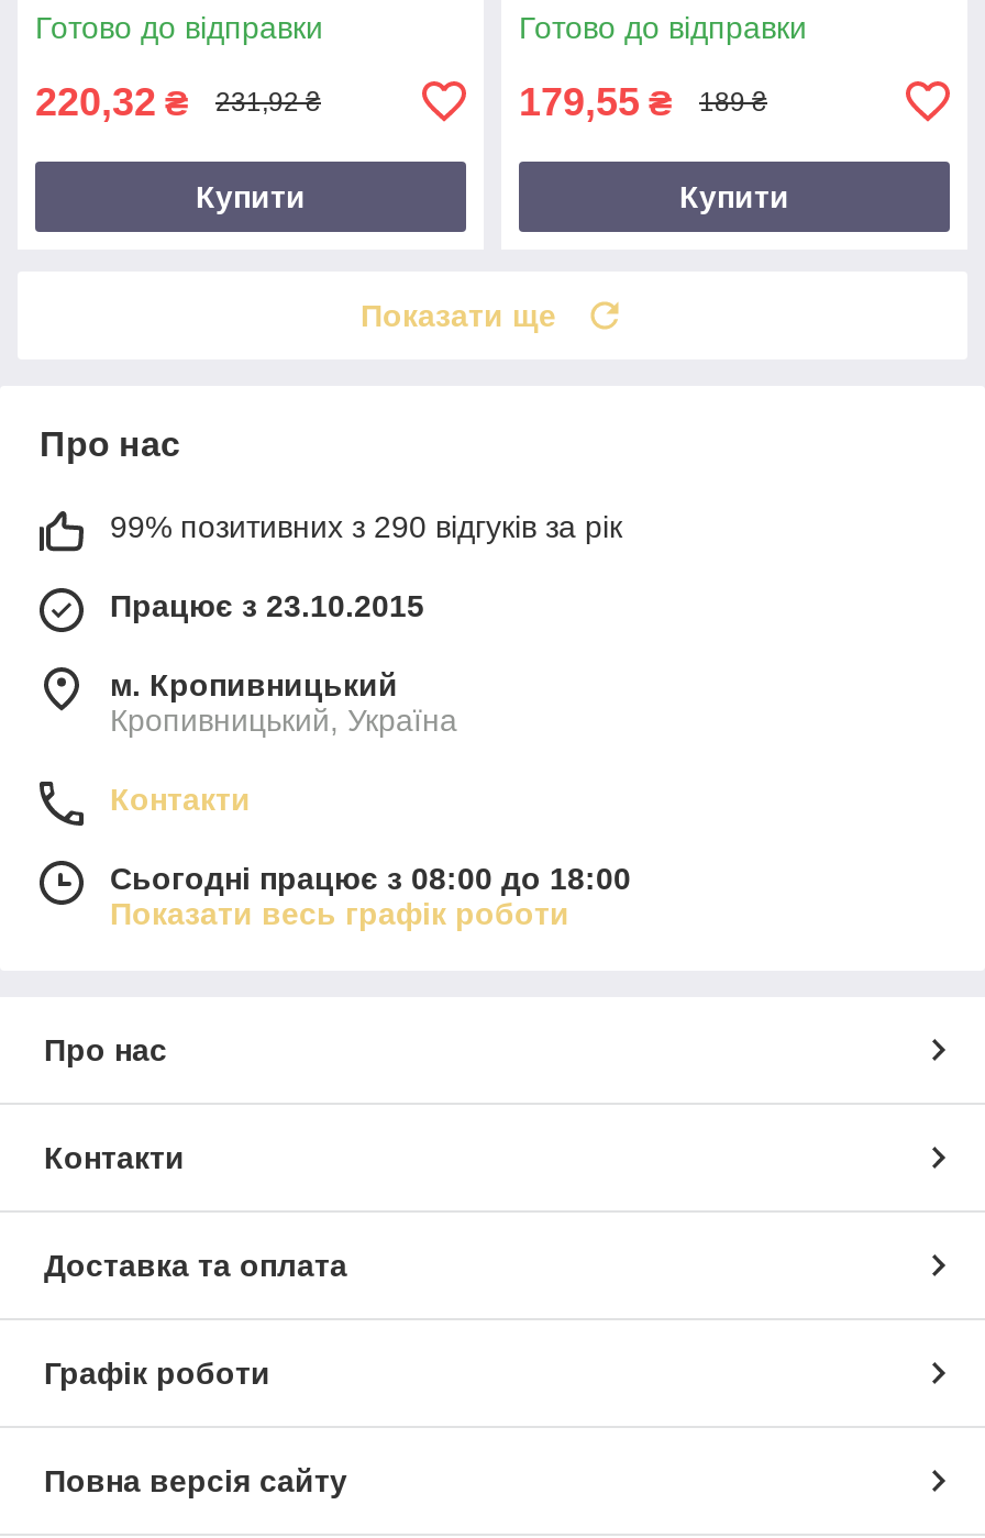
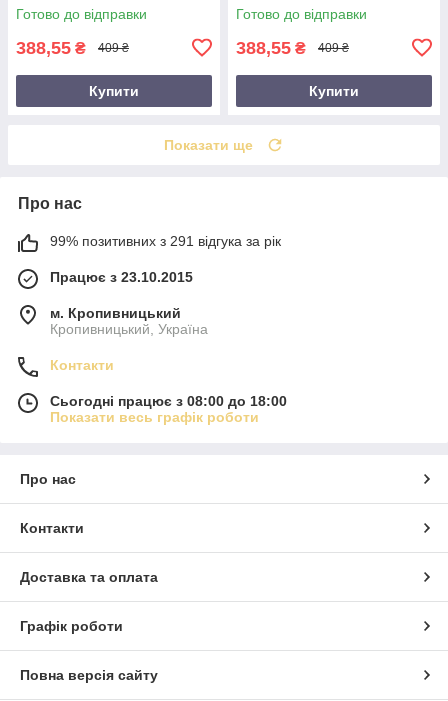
- 220,32 ₴
+ 388,55 ₴

- 231,92 ₴
+ 409 ₴

- 179,55 ₴
+ 388,55 ₴

- 189 ₴
+ 409 ₴

- 99% позитивних з 290 відгуків за рік
+ 99% позитивних з 291 відгука за рік
